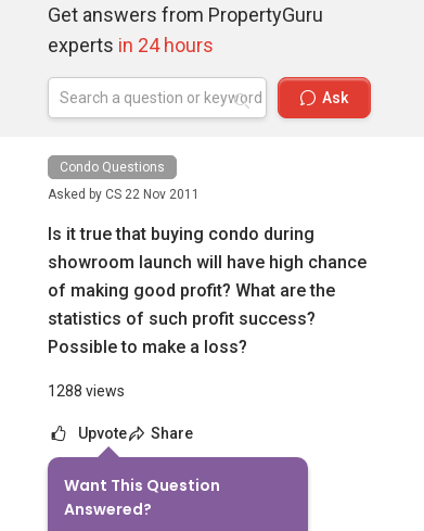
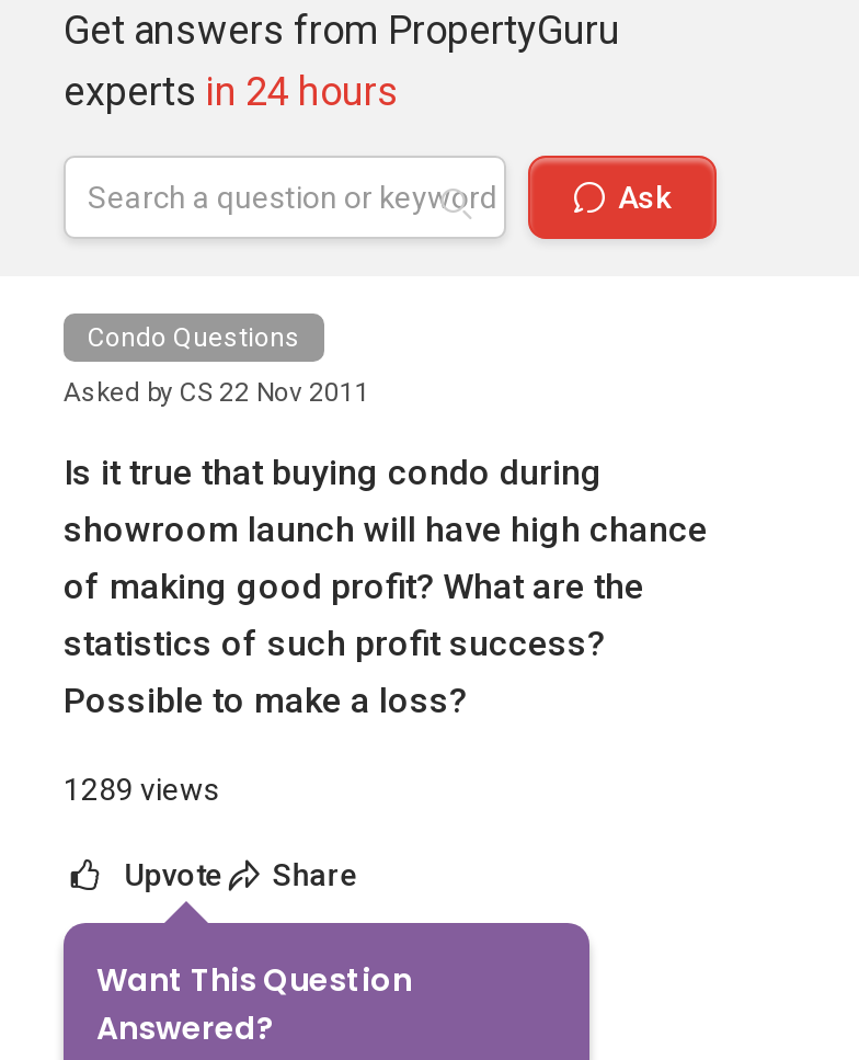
- 1288 views
+ 1289 views
